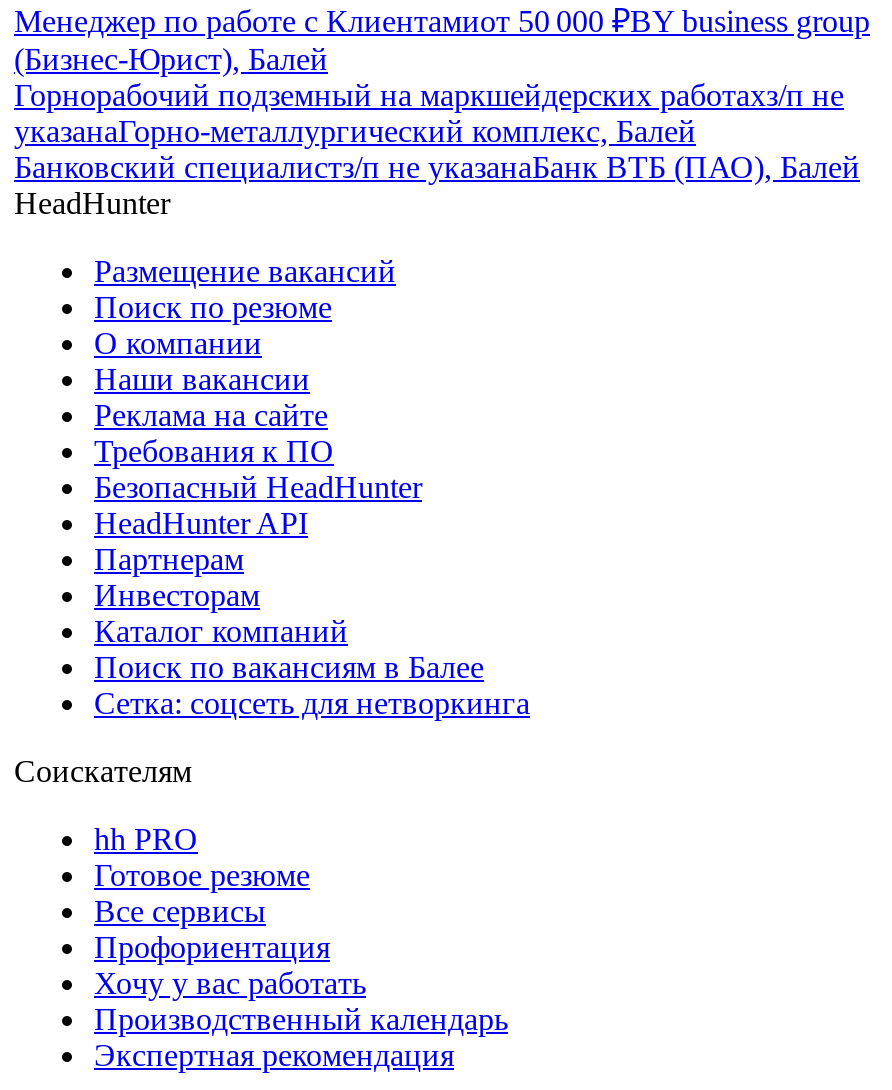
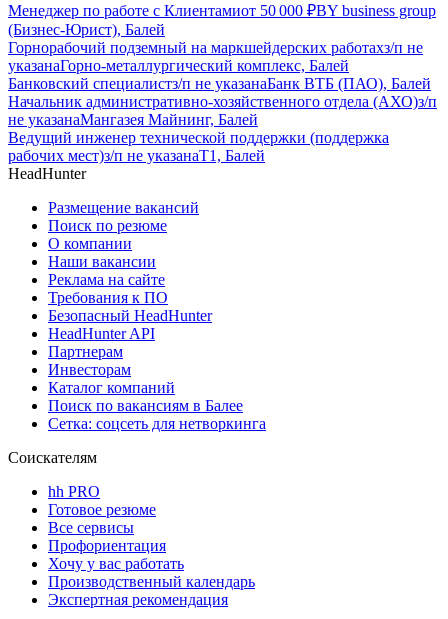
+ Начальник административно-хозяйственного отдела (АХО)з/п
+ не указанаМангазея Майнинг, Балей
+ Ведущий инженер технической поддержки (поддержка
+ рабочих мест)з/п не указанаТ1, Балей
